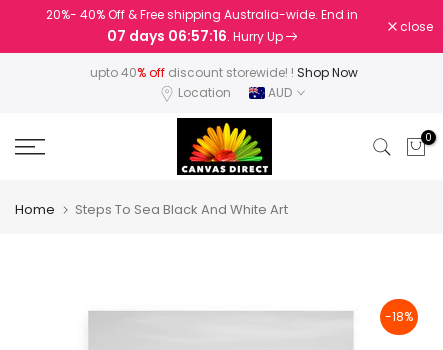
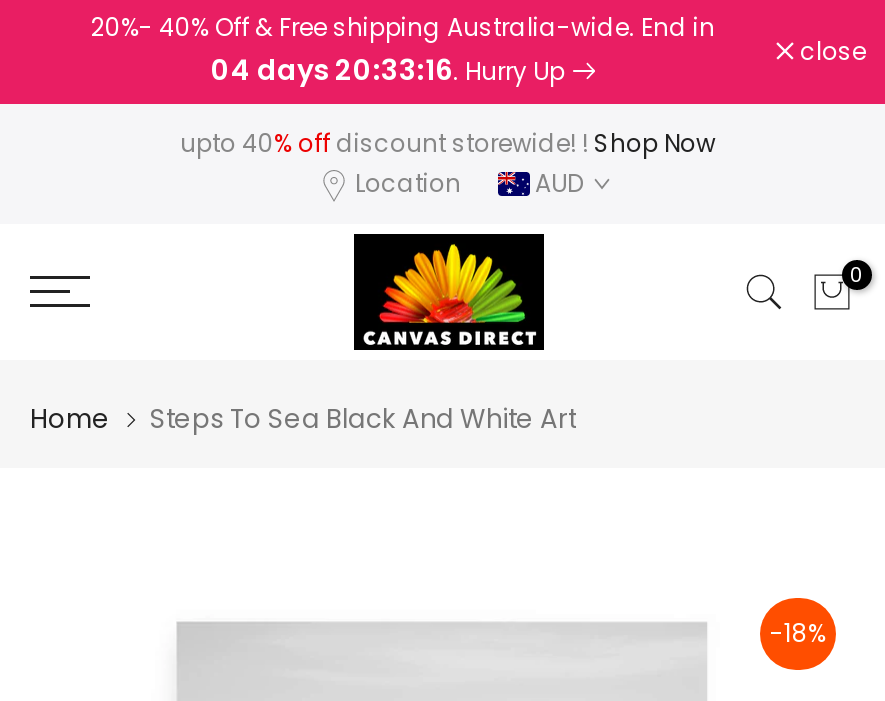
- 07 days 06:57:16. Hurry Up
+ 04 days 20:33:16. Hurry Up
